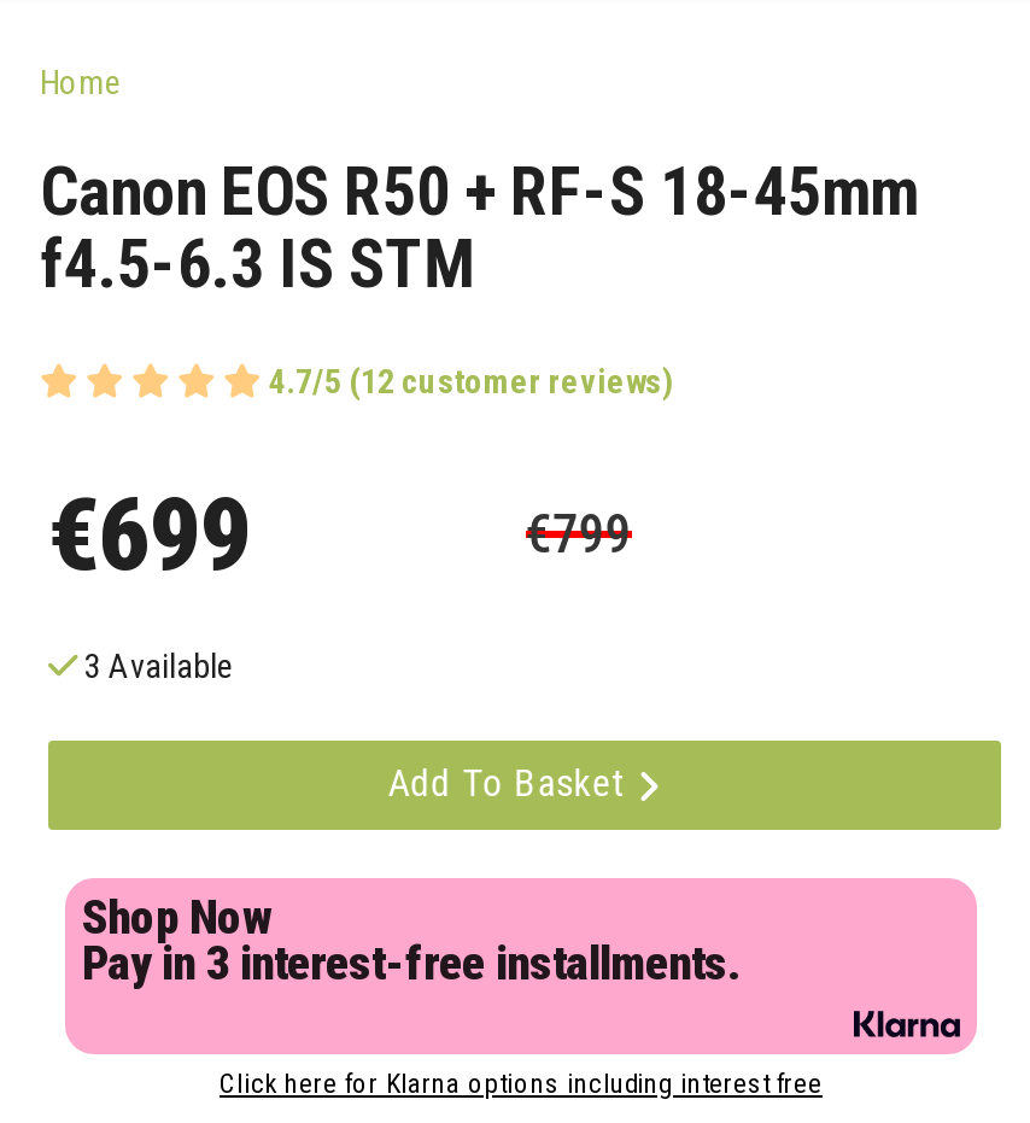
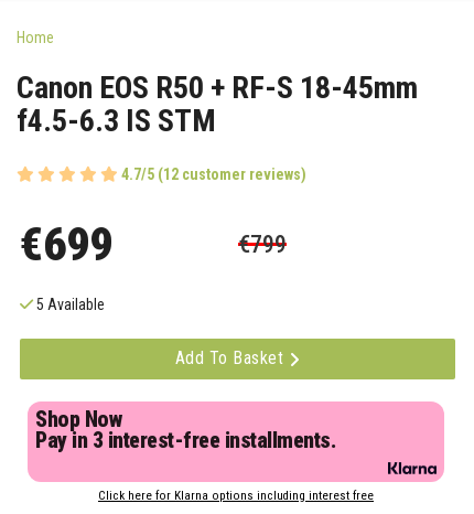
- 3 Available
+ 5 Available
